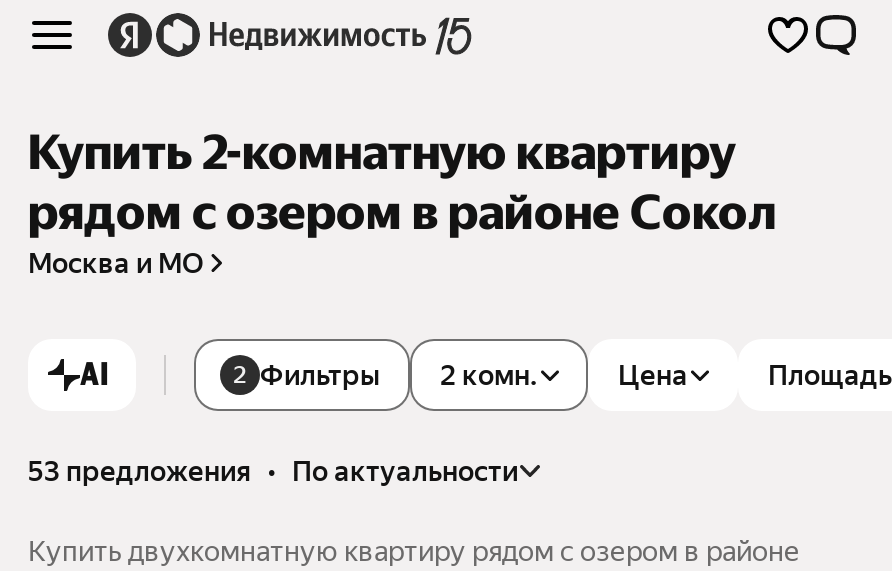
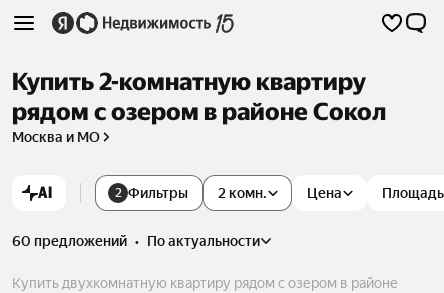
- 53 предложения • по актуальности
+ 60 предложений • по актуальности
